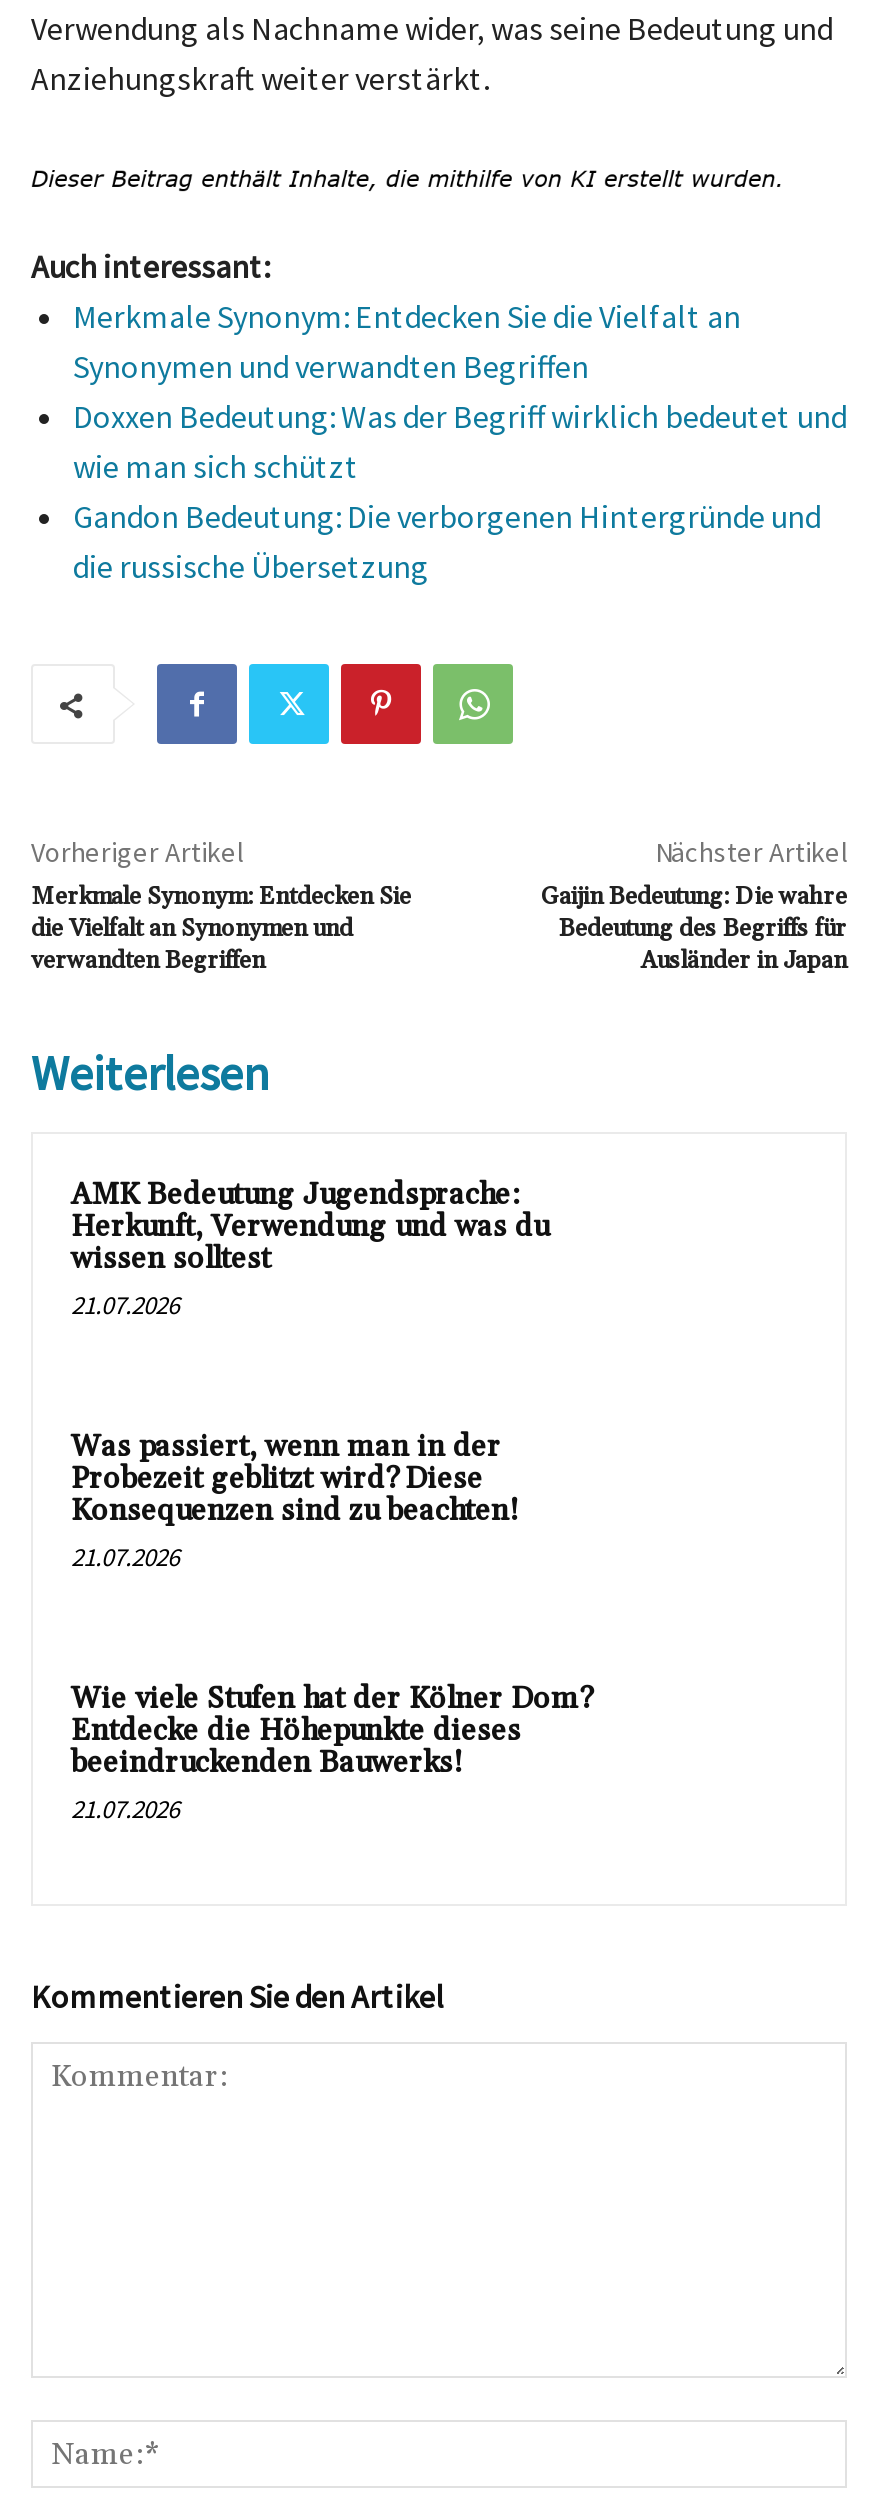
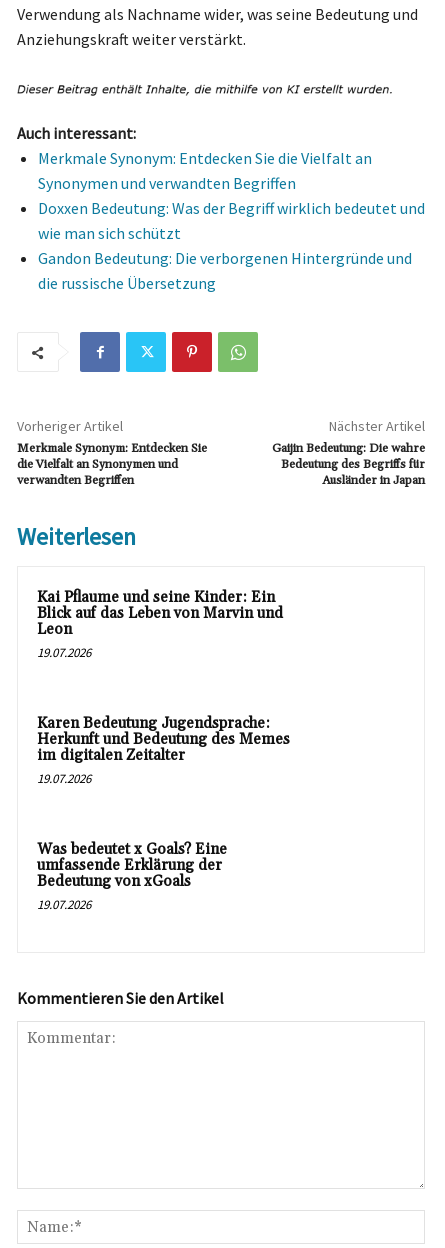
- AMK Bedeutung Jugendsprache:
- Herkunft, Verwendung und was du
- wissen solltest
- 21.07.2026
+ Kai Pflaume und seine Kinder: Ein
+ Blick auf das Leben von Marvin und
+ Leon
+ 19.07.2026

- Was passiert, wenn man in der
- Probezeit geblitzt wird? Diese
- Konsequenzen sind zu beachten!
- 21.07.2026
+ Karen Bedeutung Jugendsprache:
+ Herkunft und Bedeutung des Memes
+ im digitalen Zeitalter
+ 19.07.2026

- Wie viele Stufen hat der Kölner Dom?
- Entdecke die Höhepunkte dieses
- beeindruckenden Bauwerks!
- 21.07.2026
+ Was bedeutet x Goals? Eine
+ umfassende Erklärung der
+ Bedeutung von xGoals
+ 19.07.2026
